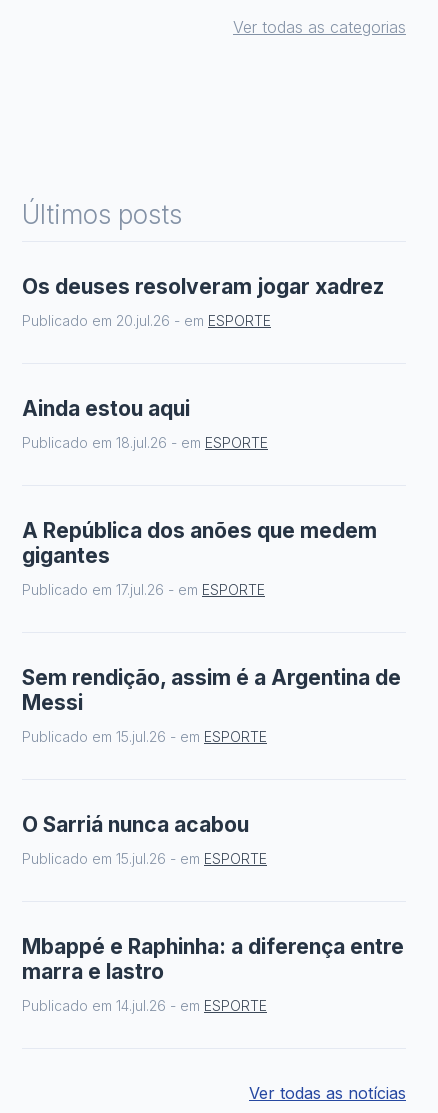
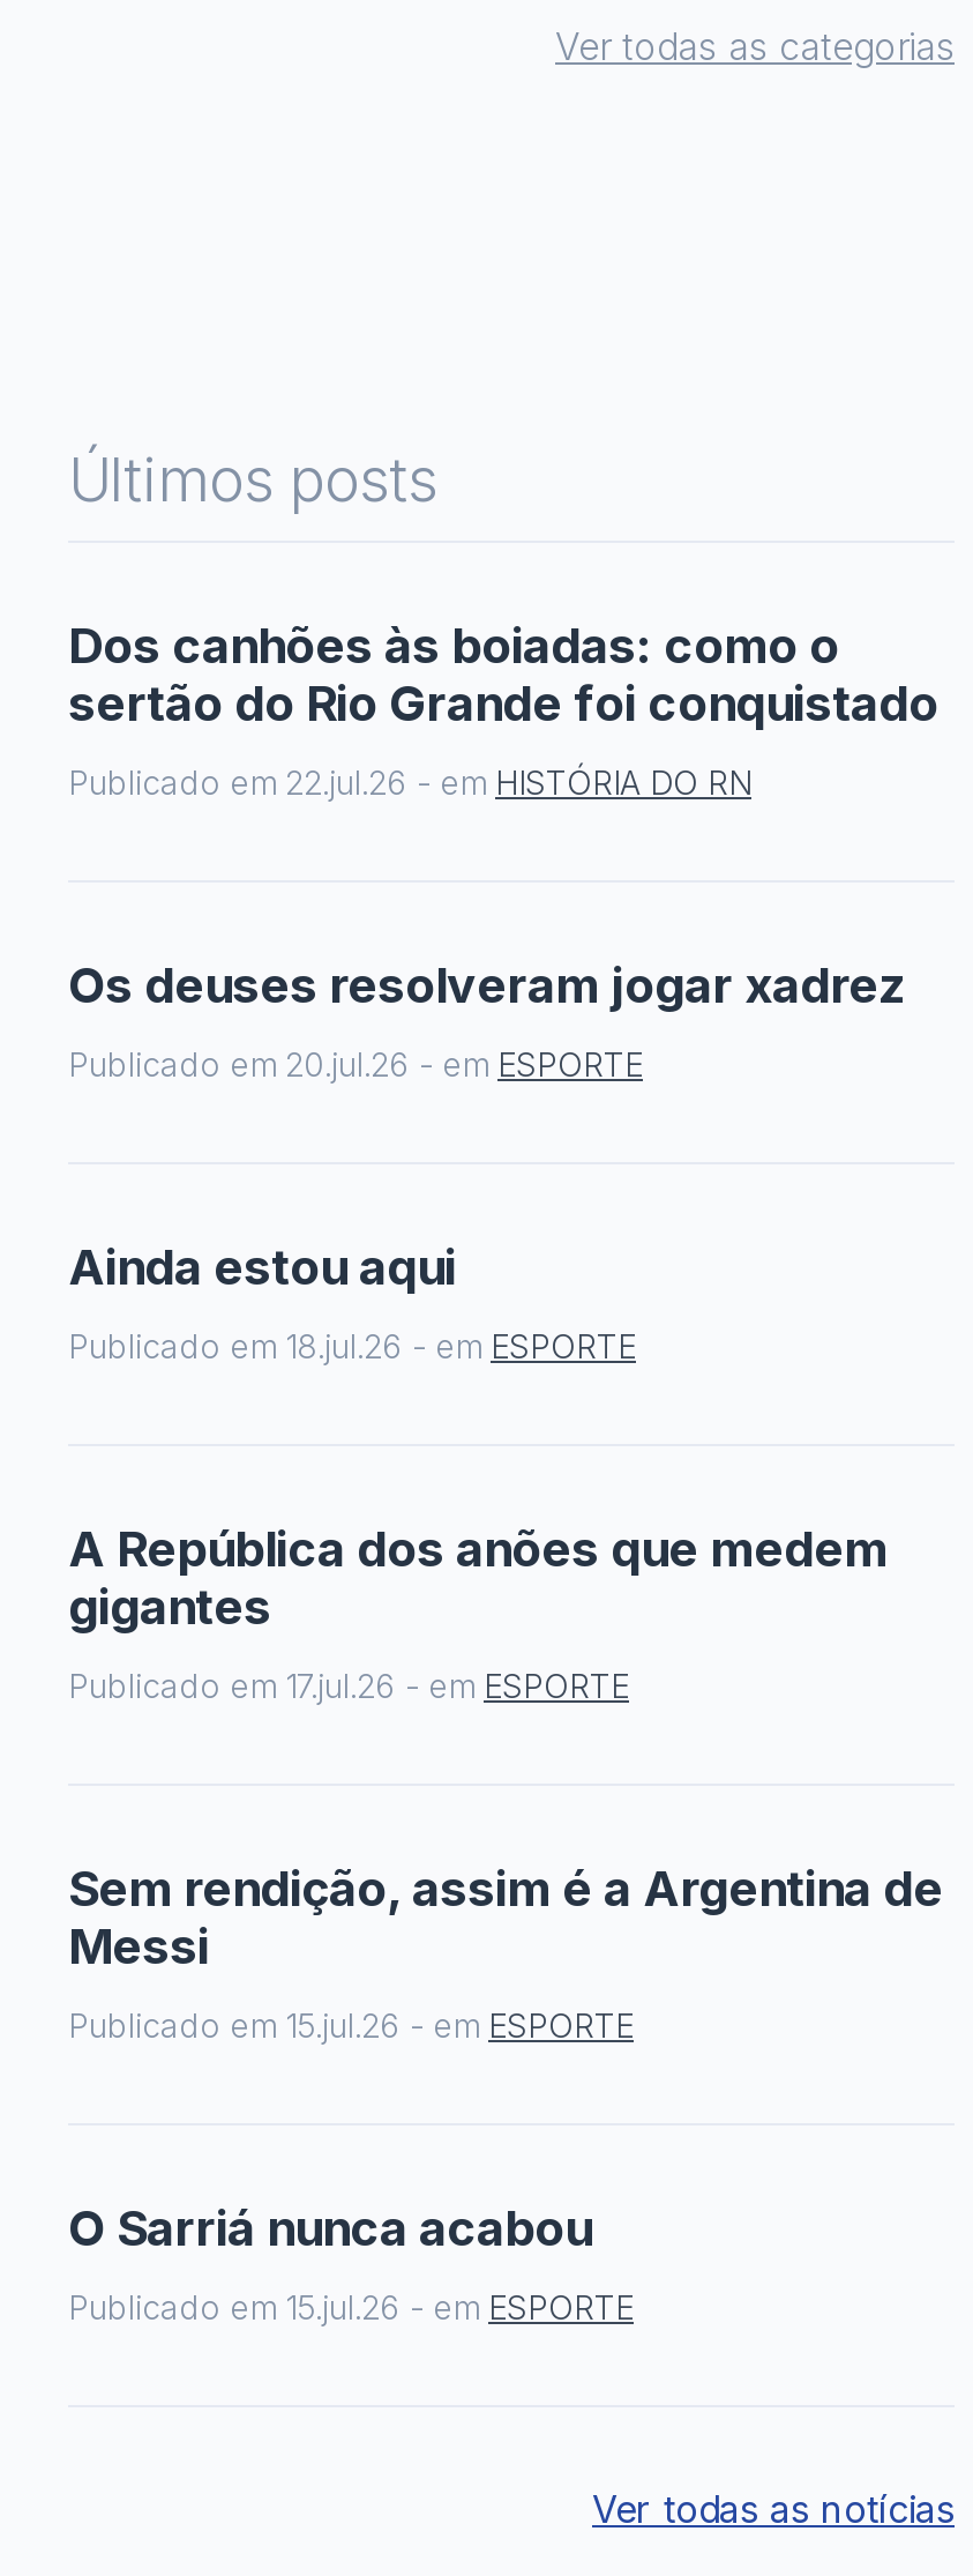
+ Dos canhões às boiadas: como o
+ sertão do Rio Grande foi conquistado
+ Publicado em 22.jul.26 - em HISTÓRIA DO RN

moved down: Os deuses resolveram jogar xadrez | Publicado em 20.jul.26 - em ESPORTE | Ainda estou aqui | ... | O Sarriá nunca acabou | Publicado em 15.jul.26 - em ESPORTE

- Mbappé e Raphinha: a diferença entre
- marra e lastro
- Publicado em 14.jul.26 - em ESPORTE
